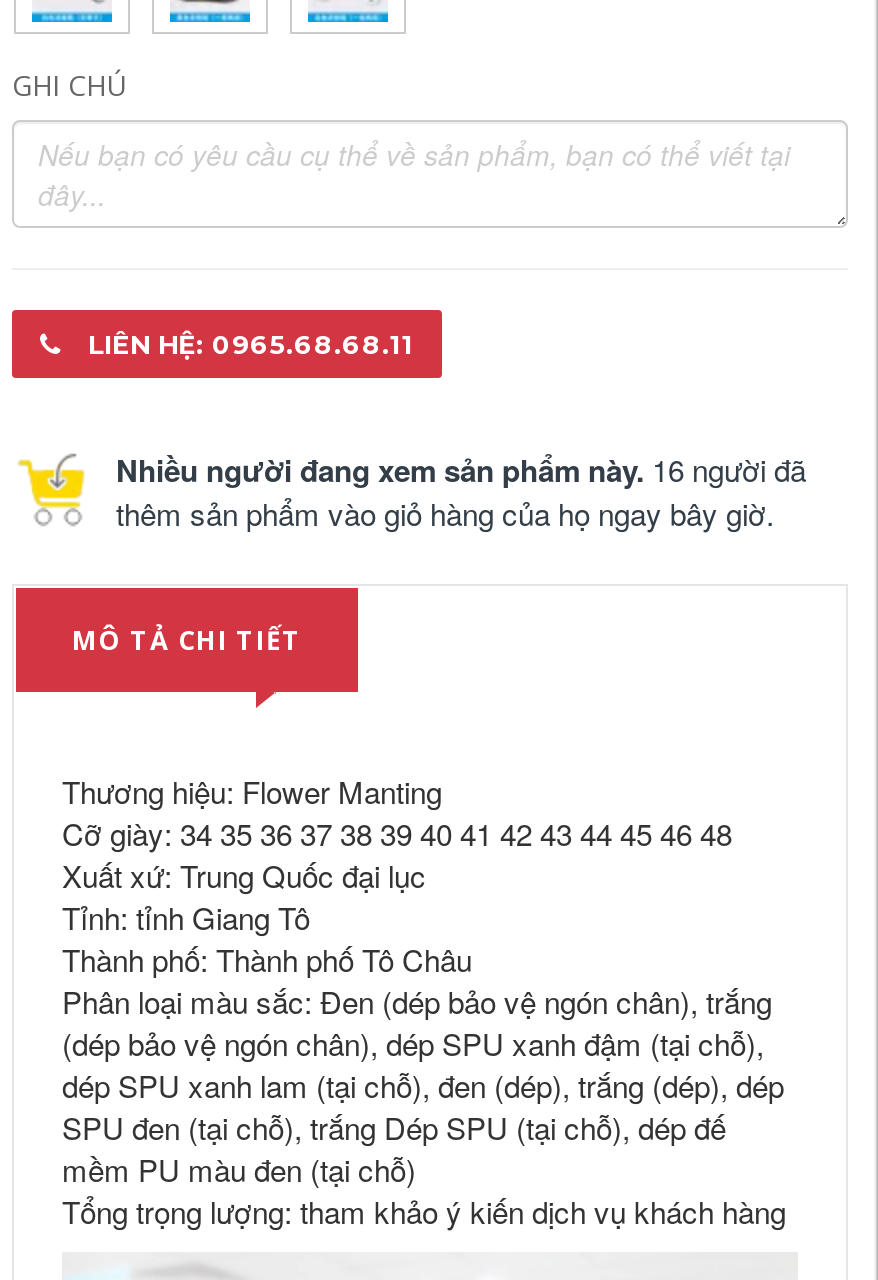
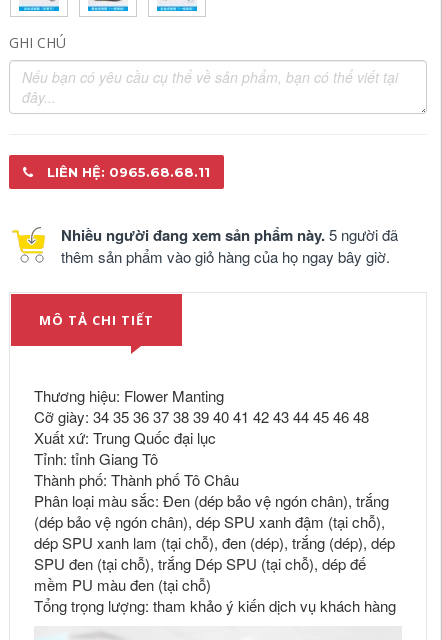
- Nhiều người đang xem sản phẩm này. 16 người đã
+ Nhiều người đang xem sản phẩm này. 5 người đã
